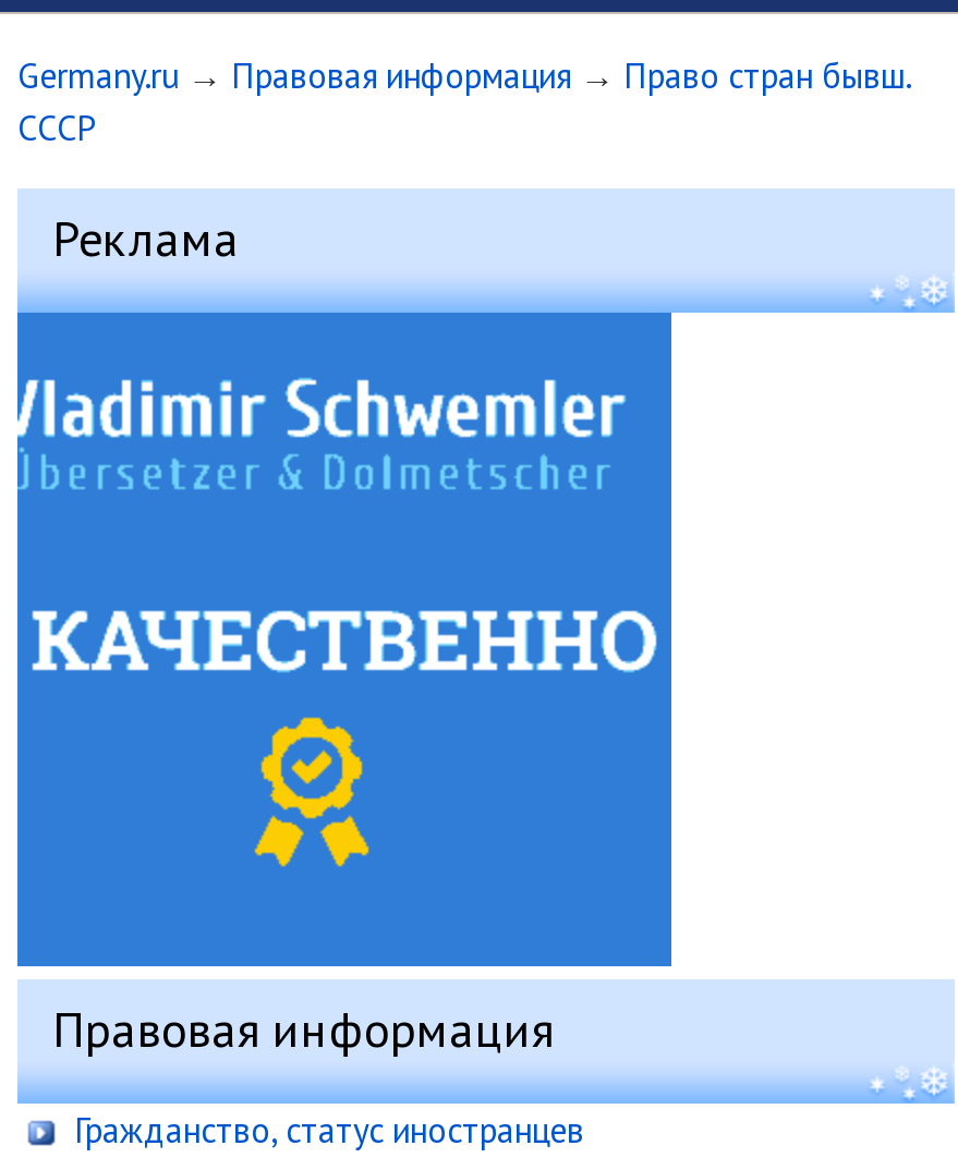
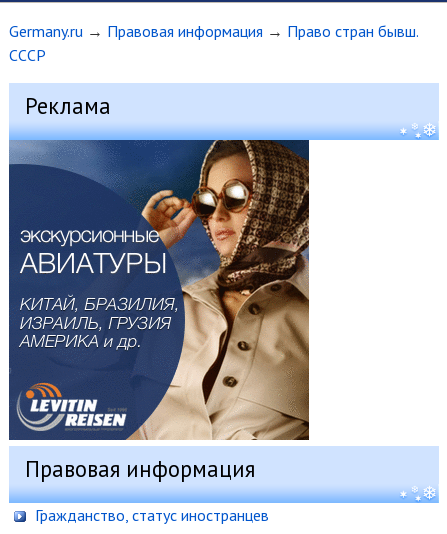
- [image]
+ [image]
